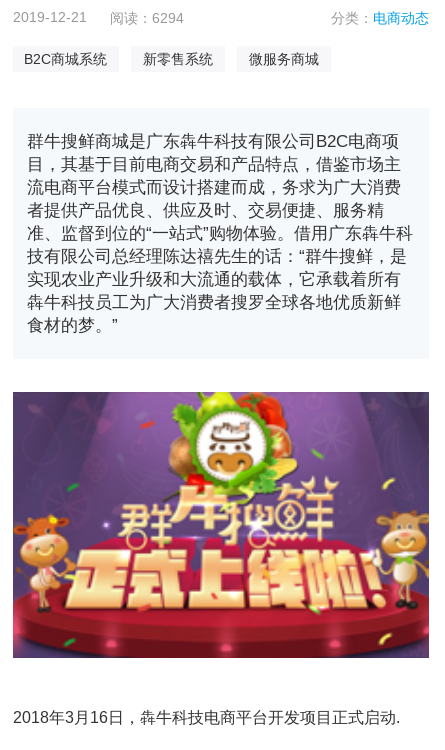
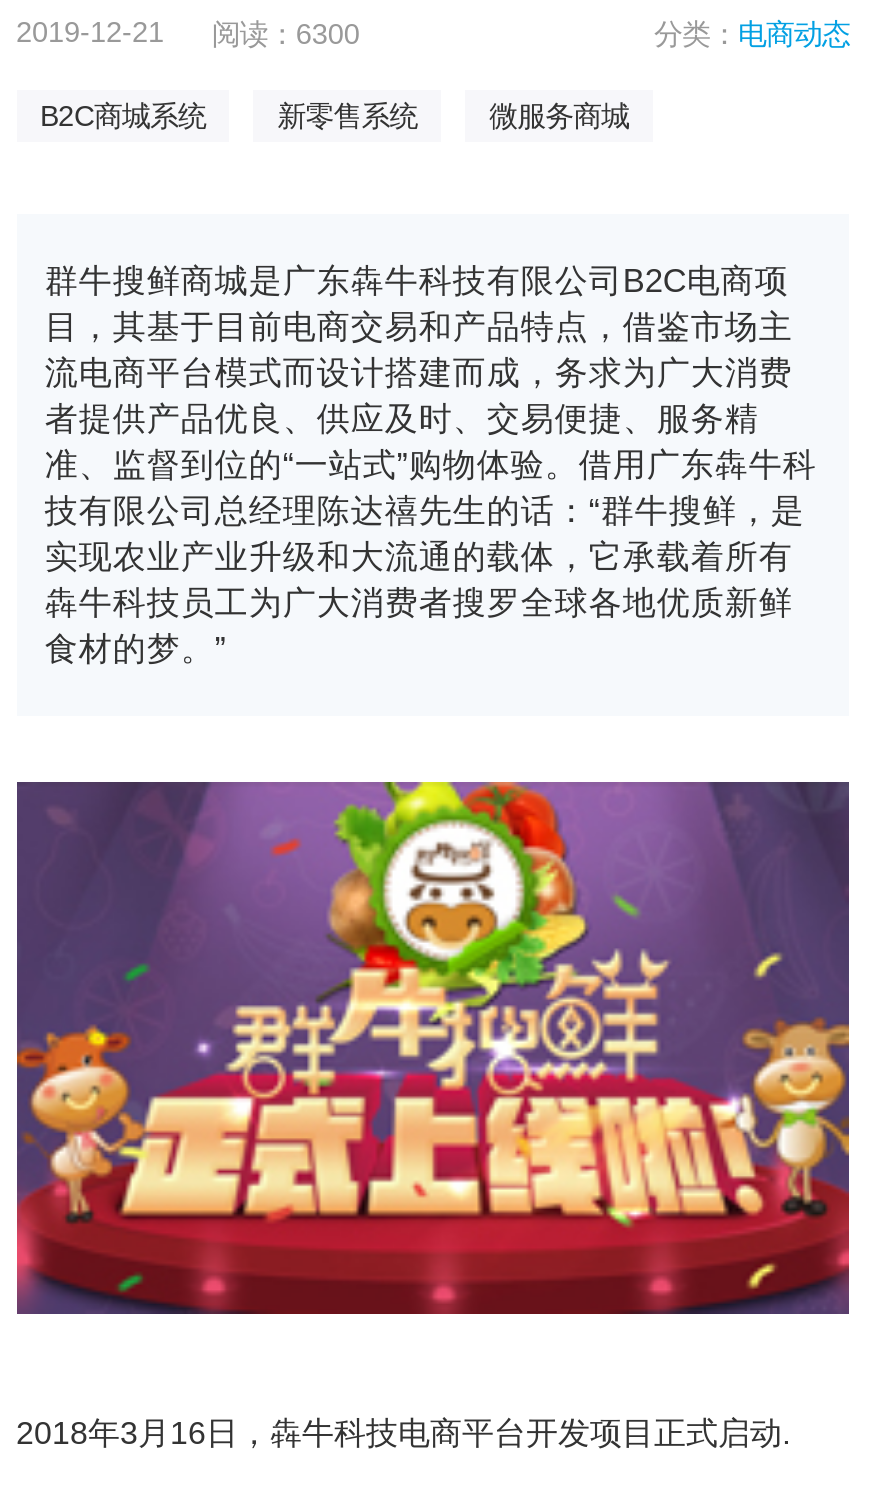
- 2019-12-21 阅读：6294
+ 2019-12-21 阅读：6300
